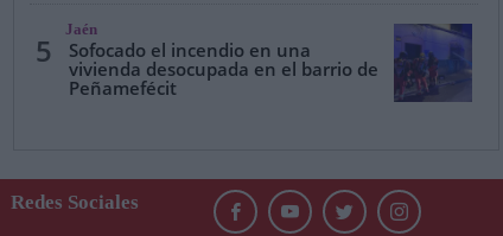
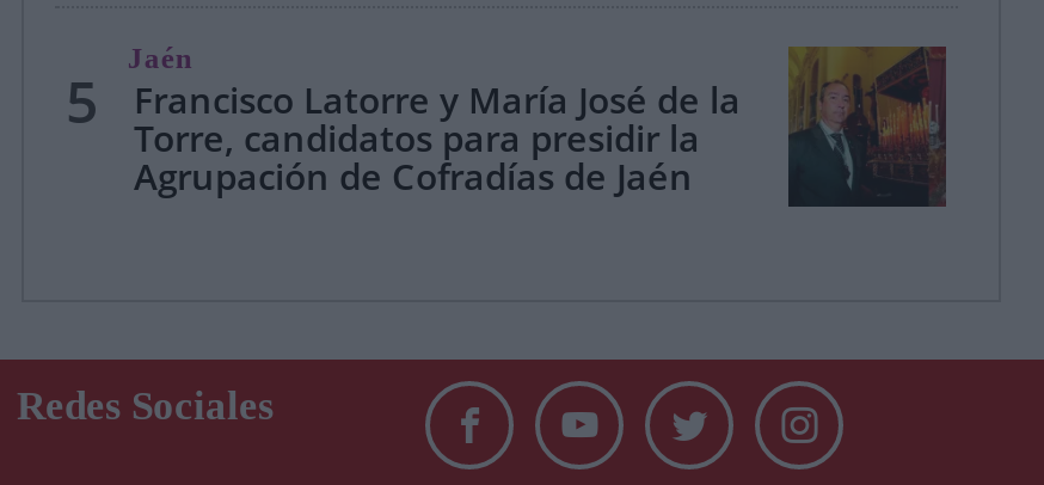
- [image]
- Sofocado el incendio en una
- vivienda desocupada en el barrio de
- Peñamefécit
+ [image]
+ Francisco Latorre y María José de la
+ Torre, candidatos para presidir la
+ Agrupación de Cofradías de Jaén
